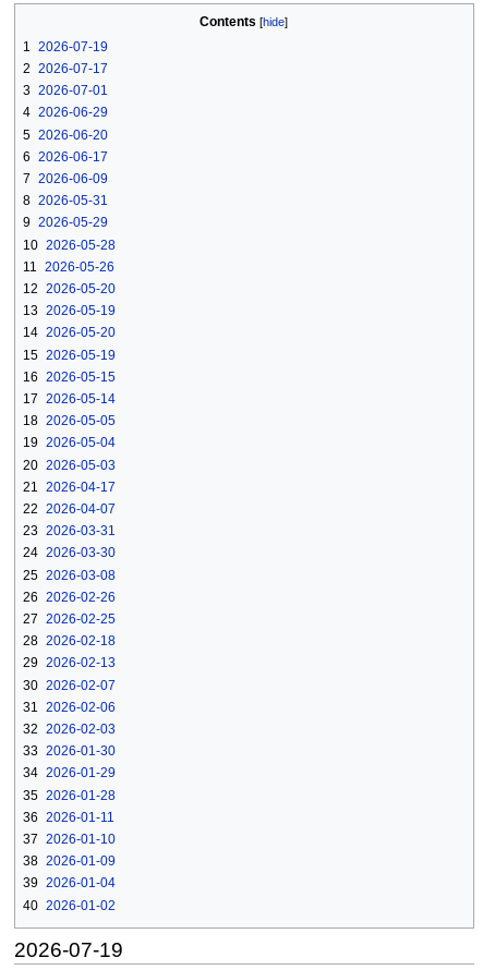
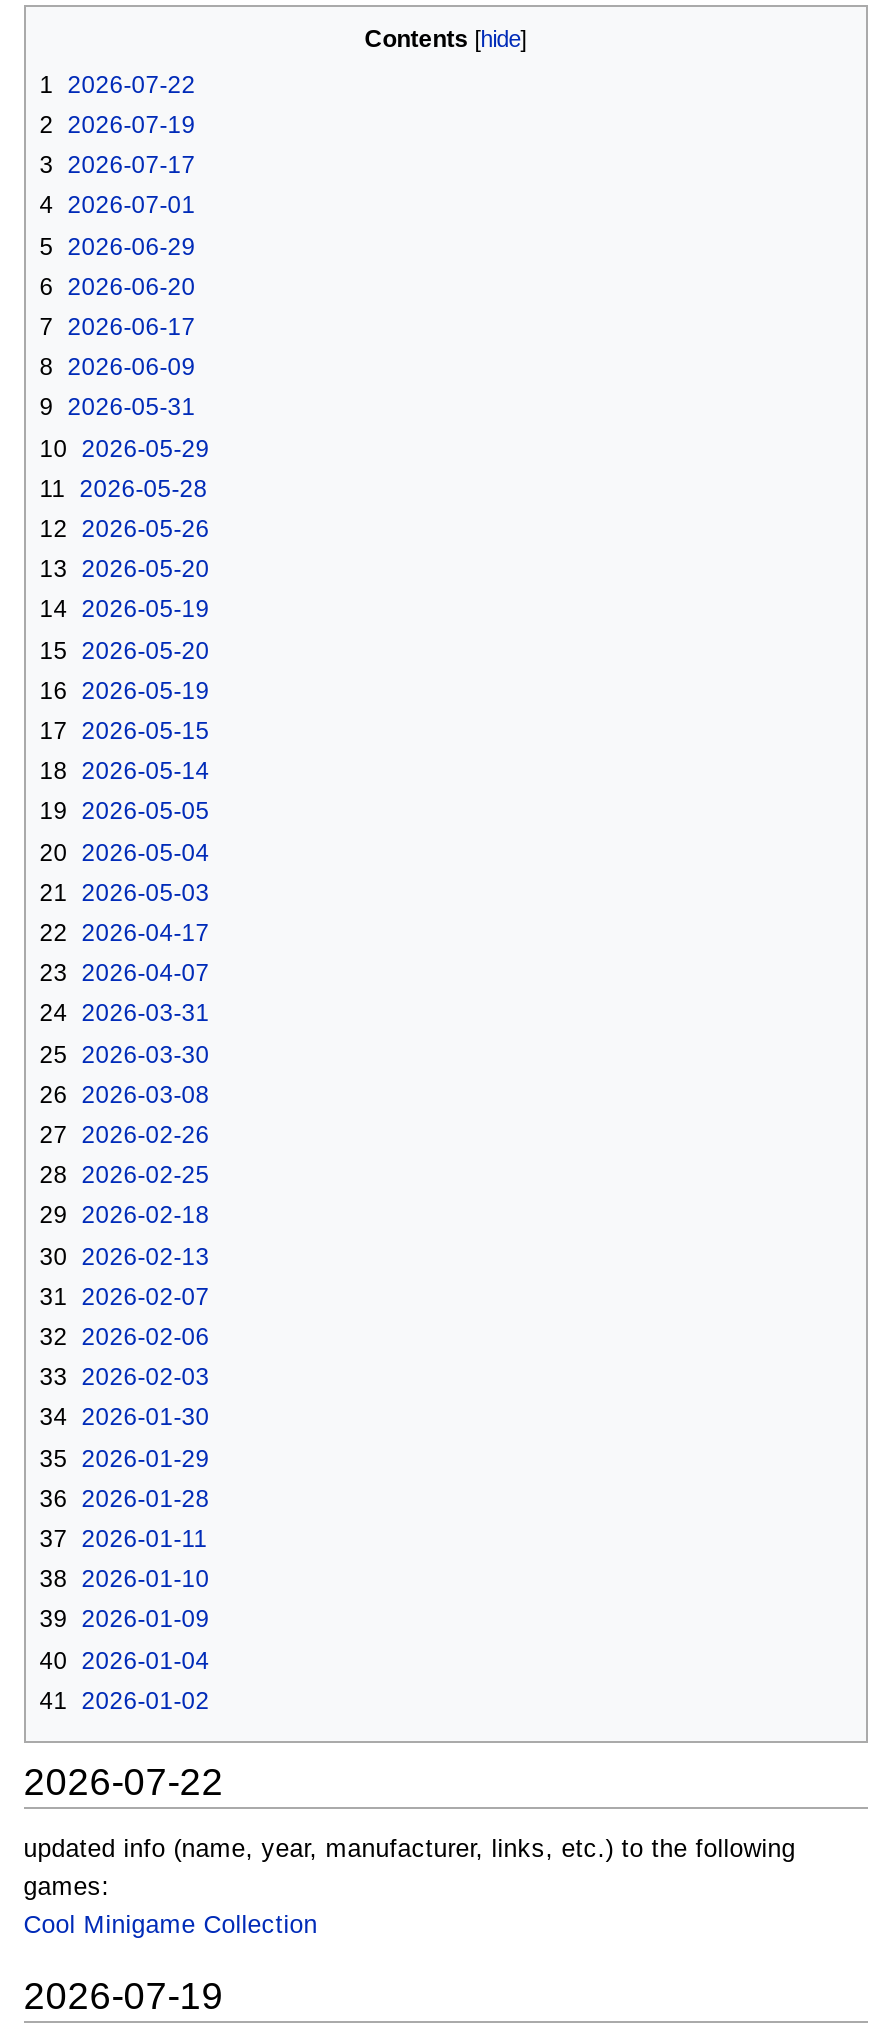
- 1 2026-07-19
- 2 2026-07-17
- 3 2026-07-01
- 4 2026-06-29
- 5 2026-06-20
- 6 2026-06-17
- 7 2026-06-09
- 8 2026-05-31
- 9 2026-05-29
- 10 2026-05-28
- 11 2026-05-26
- 12 2026-05-20
- 13 2026-05-19
- 14 2026-05-20
- 15 2026-05-19
- 16 2026-05-15
- 17 2026-05-14
- 18 2026-05-05
- 19 2026-05-04
- 20 2026-05-03
- 21 2026-04-17
- 22 2026-04-07
- 23 2026-03-31
- 24 2026-03-30
- 25 2026-03-08
- 26 2026-02-26
- 27 2026-02-25
- 28 2026-02-18
- 29 2026-02-13
- 30 2026-02-07
- 31 2026-02-06
- 32 2026-02-03
- 33 2026-01-30
- 34 2026-01-29
- 35 2026-01-28
- 36 2026-01-11
- 37 2026-01-10
- 38 2026-01-09
- 39 2026-01-04
- 40 2026-01-02
+ 1 2026-07-22
+ 2 2026-07-19
+ 3 2026-07-17
+ 4 2026-07-01
+ 5 2026-06-29
+ 6 2026-06-20
+ 7 2026-06-17
+ 8 2026-06-09
+ 9 2026-05-31
+ 10 2026-05-29
+ 11 2026-05-28
+ 12 2026-05-26
+ 13 2026-05-20
+ 14 2026-05-19
+ 15 2026-05-20
+ 16 2026-05-19
+ 17 2026-05-15
+ 18 2026-05-14
+ 19 2026-05-05
+ 20 2026-05-04
+ 21 2026-05-03
+ 22 2026-04-17
+ 23 2026-04-07
+ 24 2026-03-31
+ 25 2026-03-30
+ 26 2026-03-08
+ 27 2026-02-26
+ 28 2026-02-25
+ 29 2026-02-18
+ 30 2026-02-13
+ 31 2026-02-07
+ 32 2026-02-06
+ 33 2026-02-03
+ 34 2026-01-30
+ 35 2026-01-29
+ 36 2026-01-28
+ 37 2026-01-11
+ 38 2026-01-10
+ 39 2026-01-09
+ 40 2026-01-04
+ 41 2026-01-02
+ 2026-07-22
+ updated info (name, year, manufacturer, links, etc.) to the following
+ games:
+ Cool Minigame Collection
